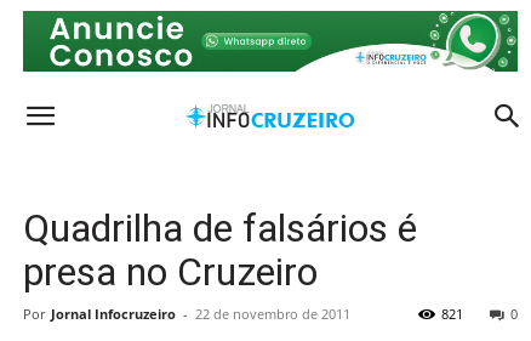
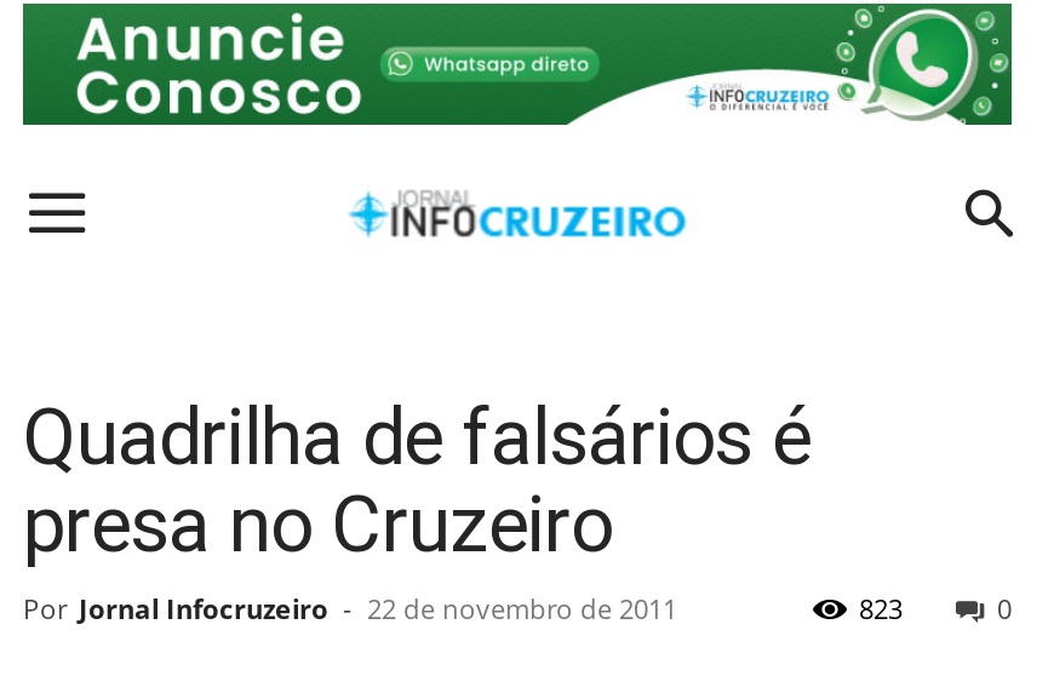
- 821
+ 823
